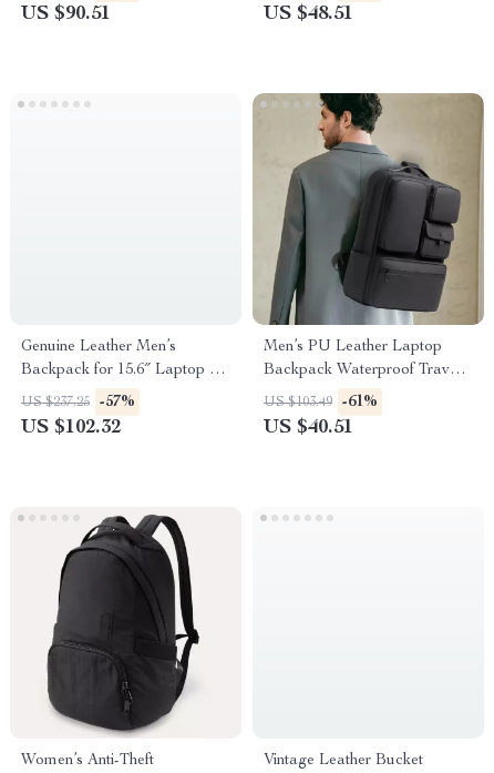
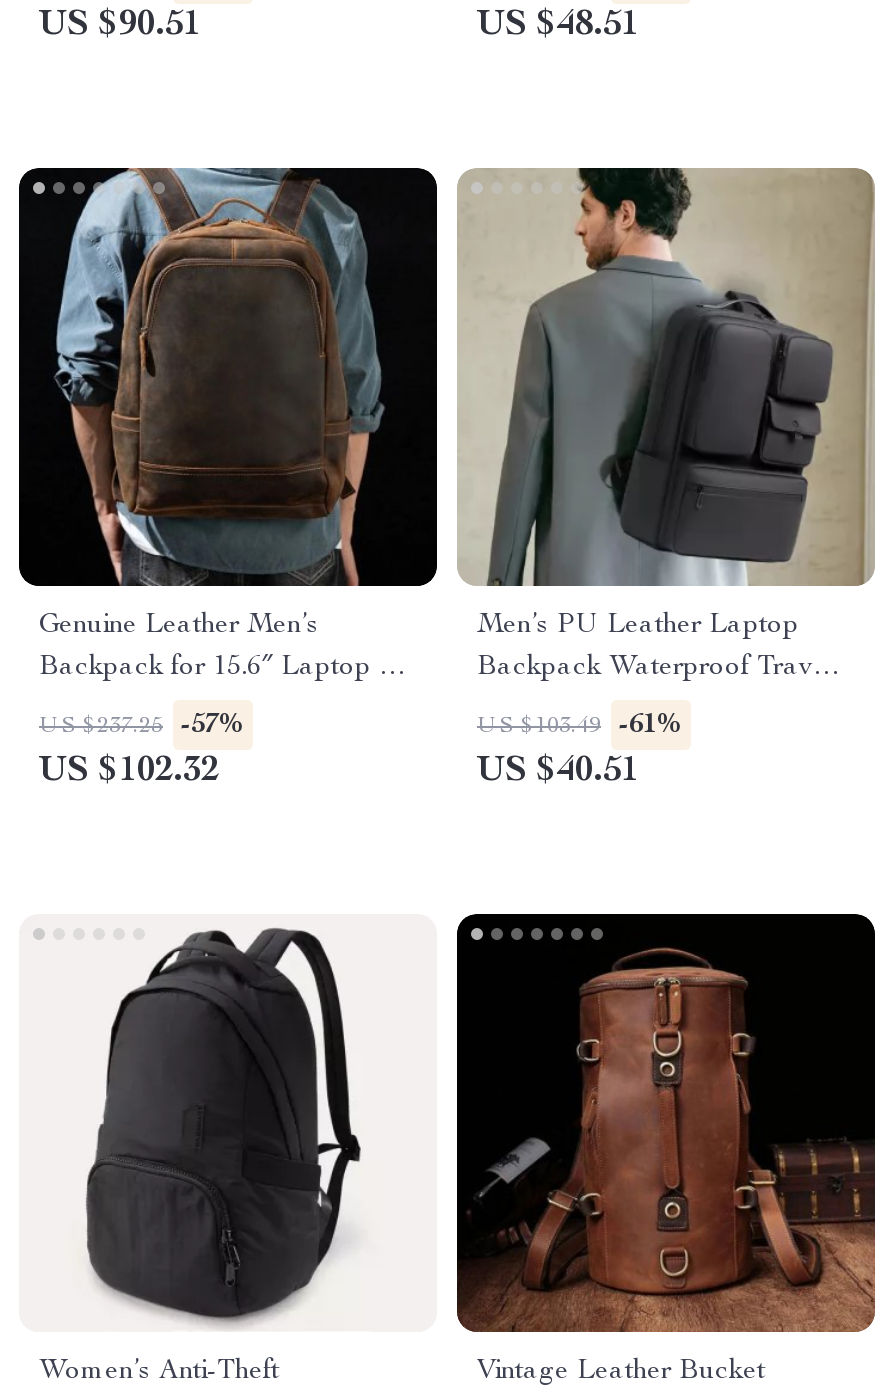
+ [image]

+ [image]
